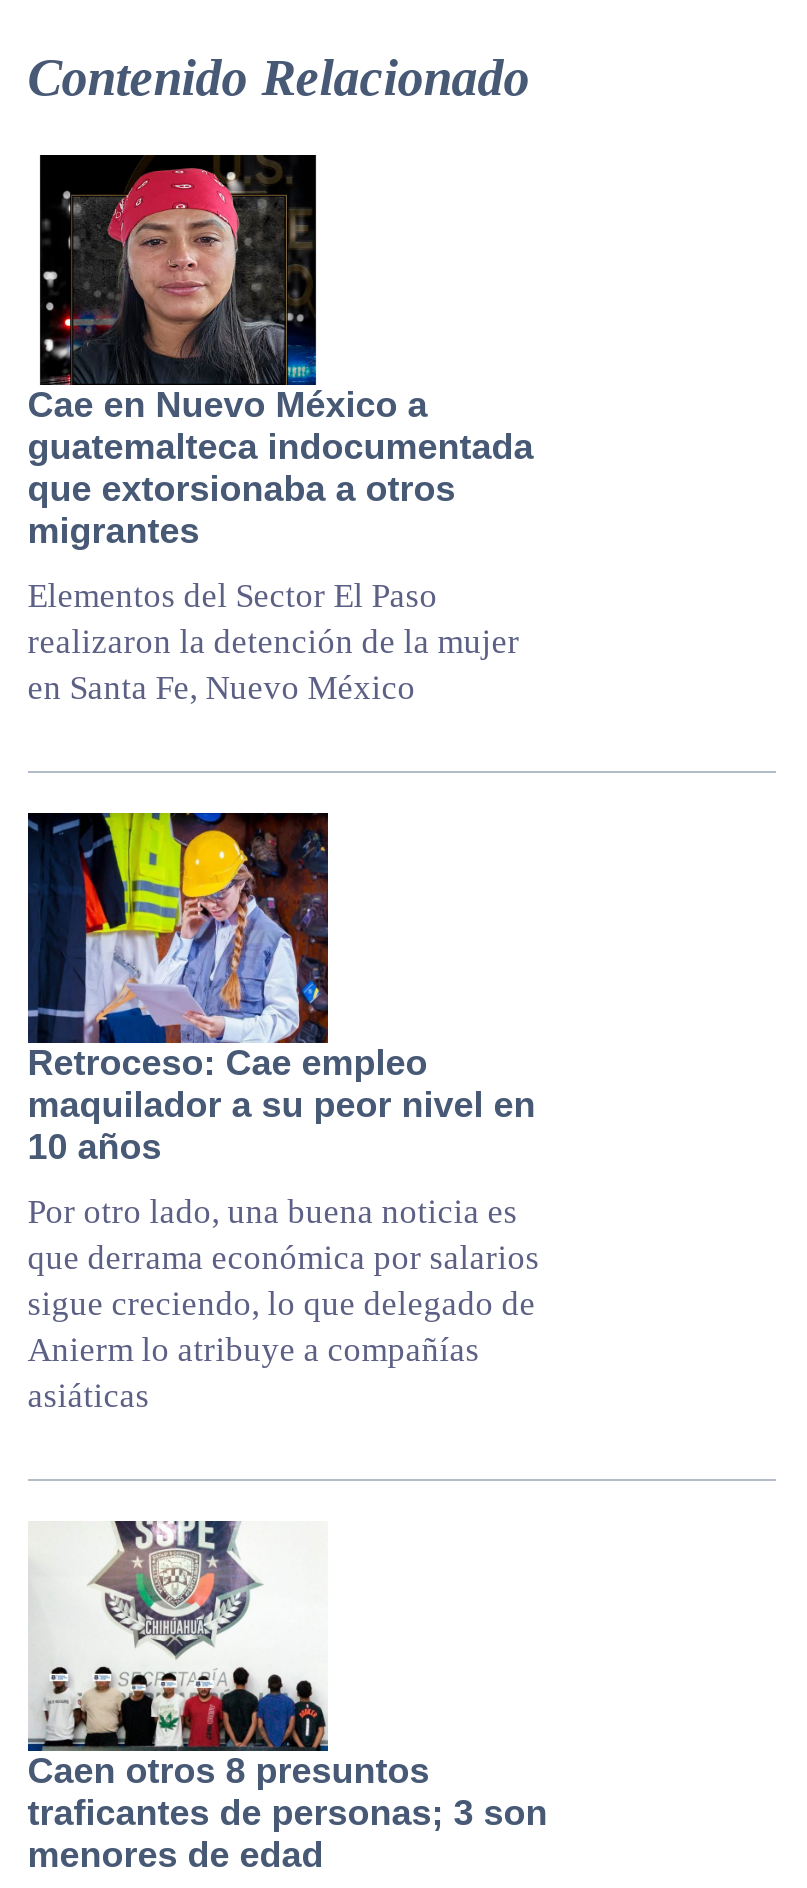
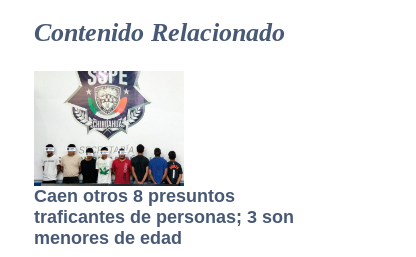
- [image]
- Cae en Nuevo México a
- guatemalteca indocumentada
- que extorsionaba a otros
- migrantes
- Elementos del Sector El Paso
- realizaron la detención de la mujer
- en Santa Fe, Nuevo México

- [image]
- Retroceso: Cae empleo
- maquilador a su peor nivel en
- 10 años
- Por otro lado, una buena noticia es
- que derrama económica por salarios
- sigue creciendo, lo que delegado de
- Anierm lo atribuye a compañías
- asiáticas
